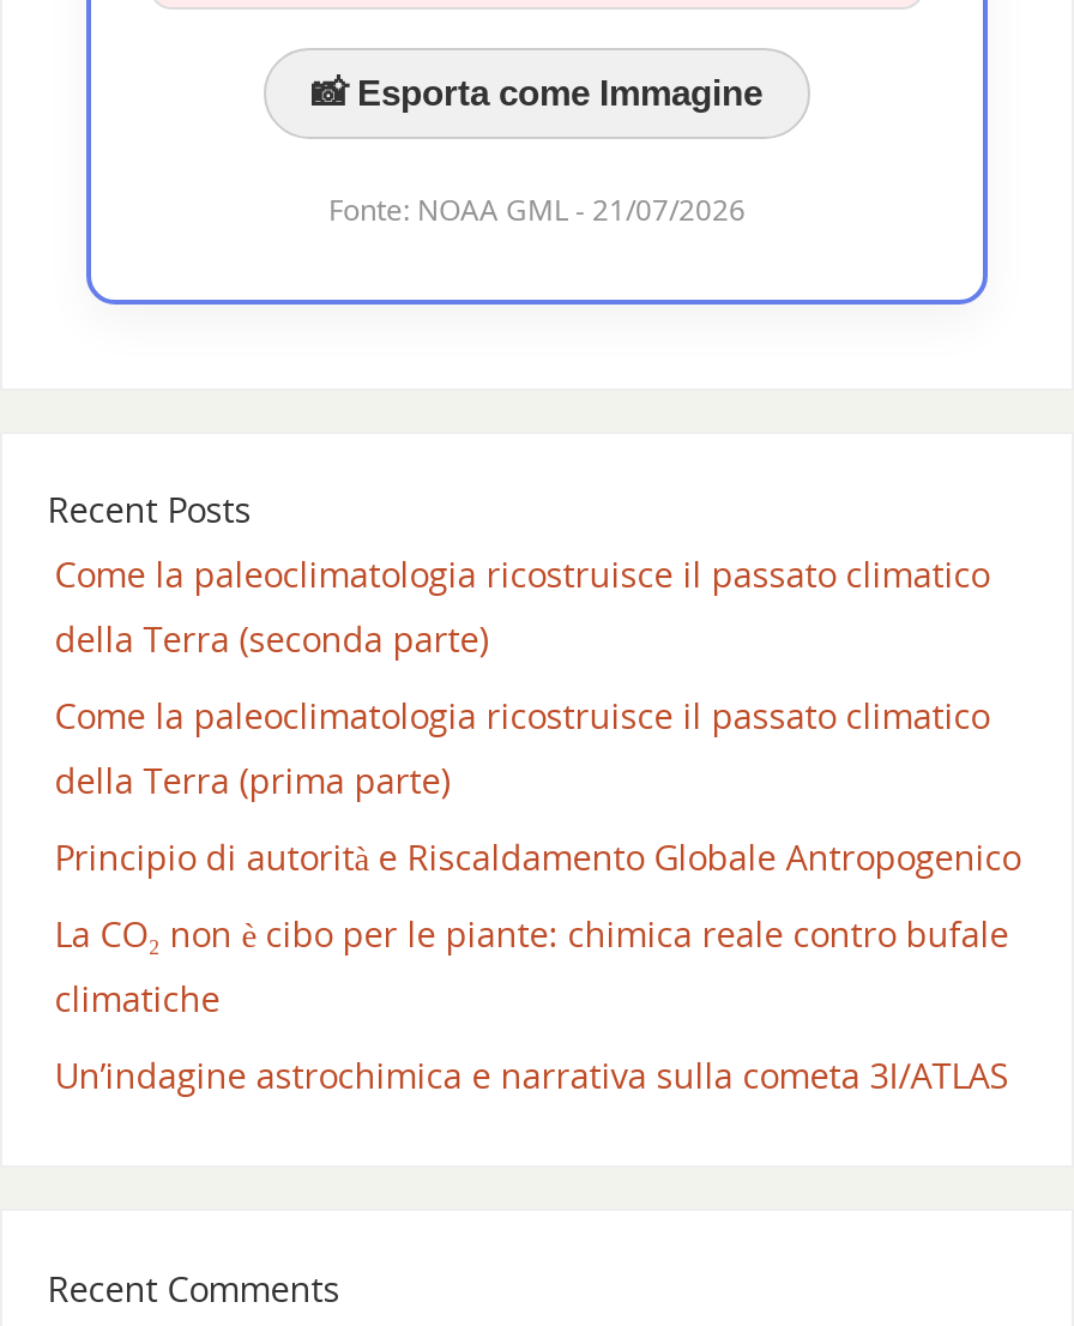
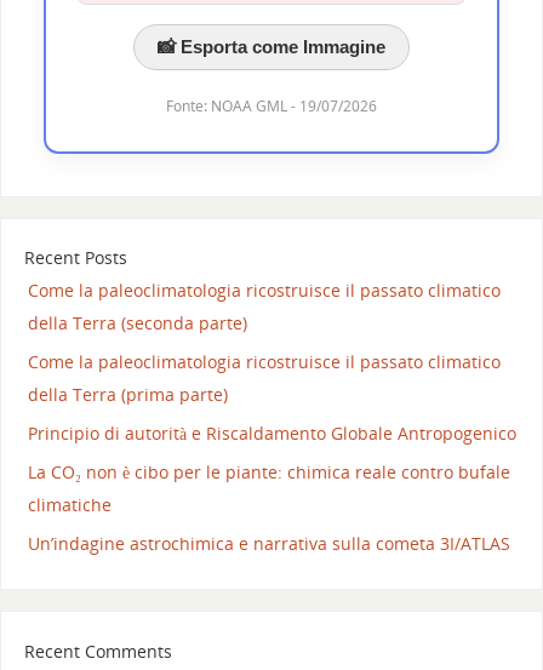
- Fonte: NOAA GML - 21/07/2026
+ Fonte: NOAA GML - 19/07/2026
